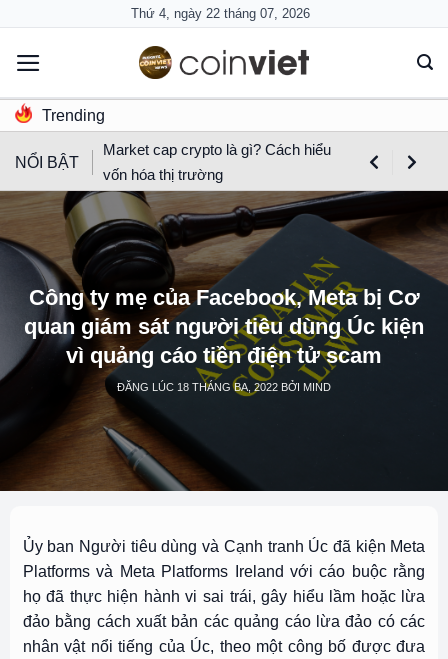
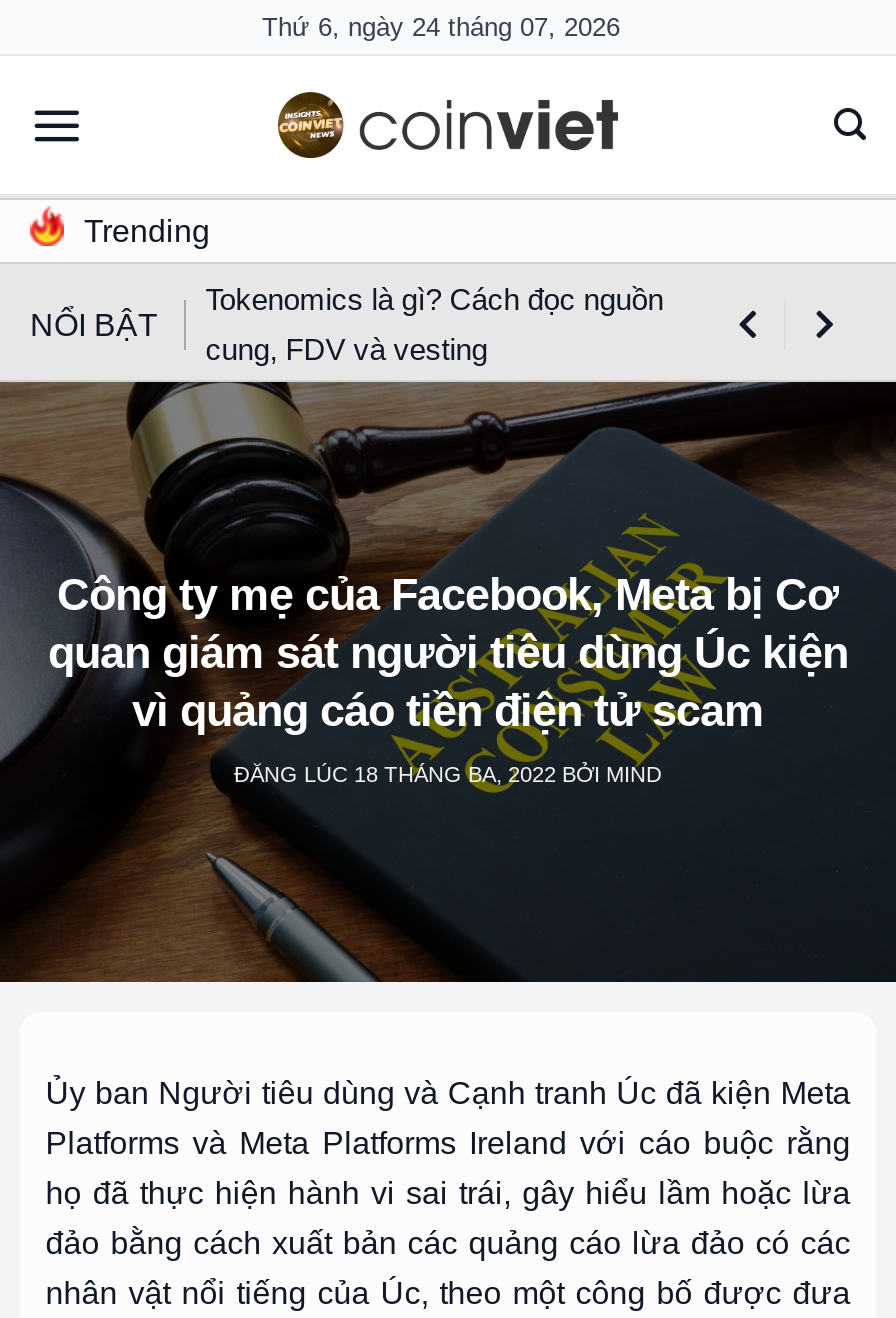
- Thứ 4, ngày 22 tháng 07, 2026
+ Thứ 6, ngày 24 tháng 07, 2026

- Market cap crypto là gì? Cách hiểu
+ Tokenomics là gì? Cách đọc nguồn

- vốn hóa thị trường
+ cung, FDV và vesting
